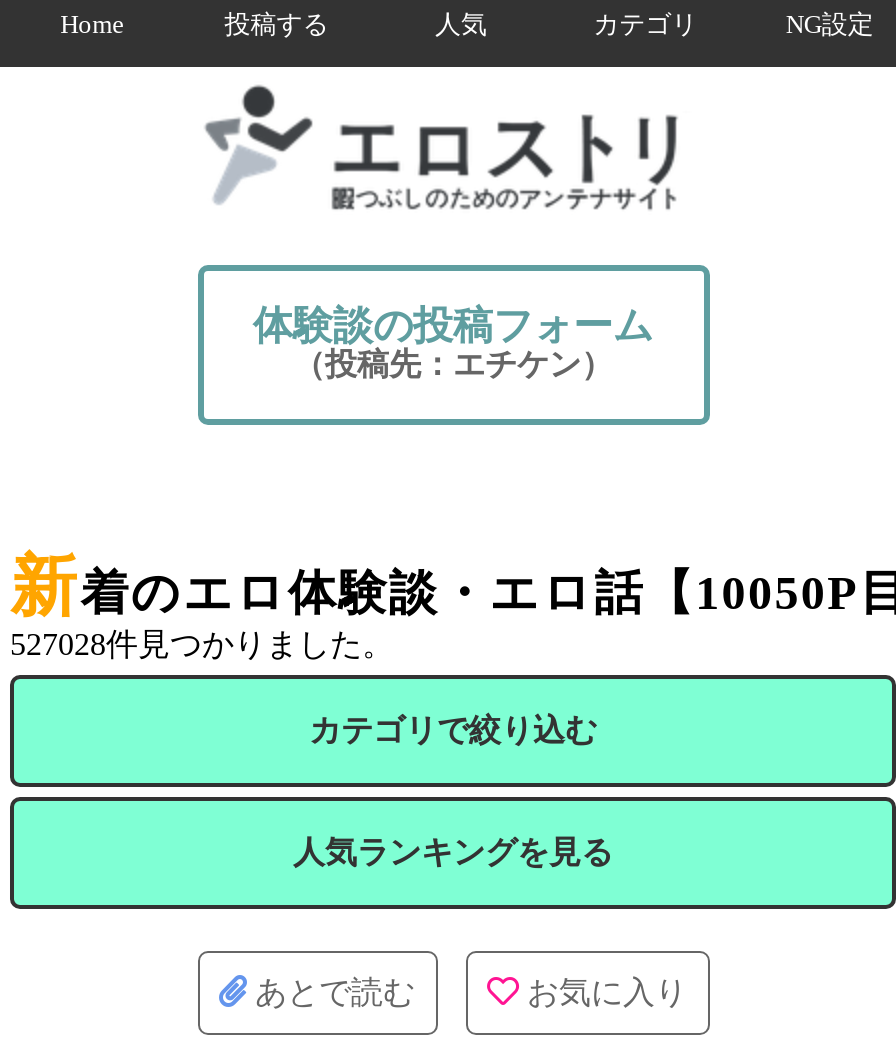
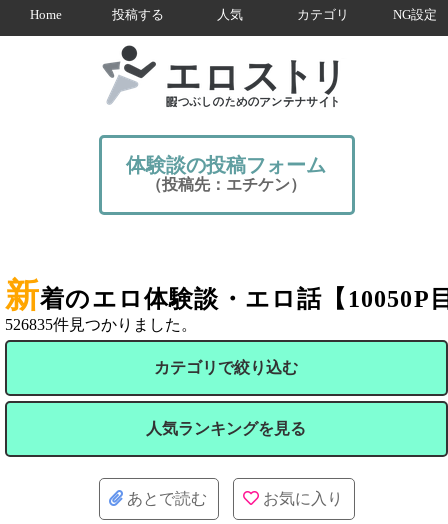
- 527028件見つかりました。
+ 526835件見つかりました。
